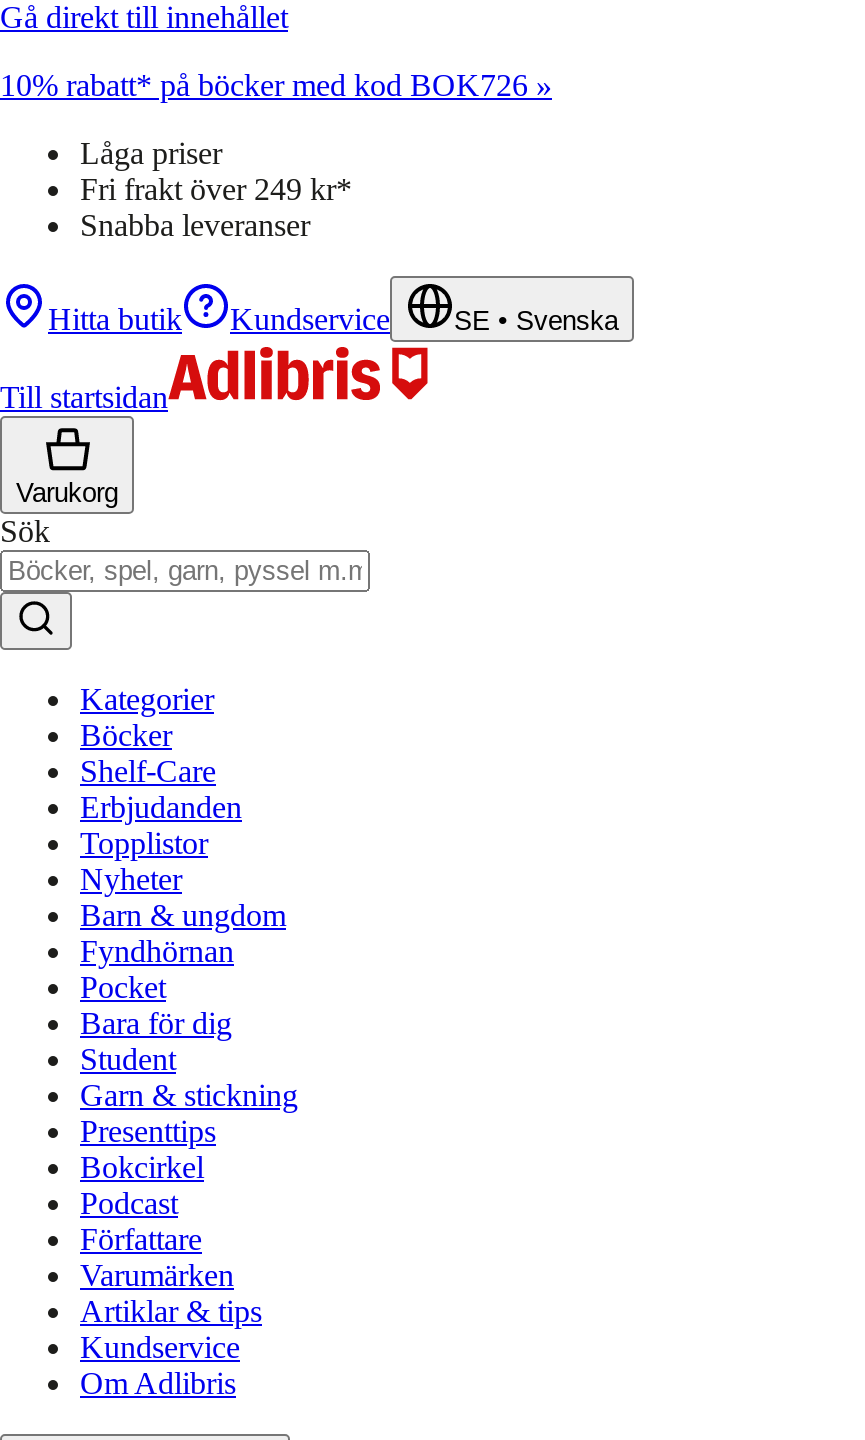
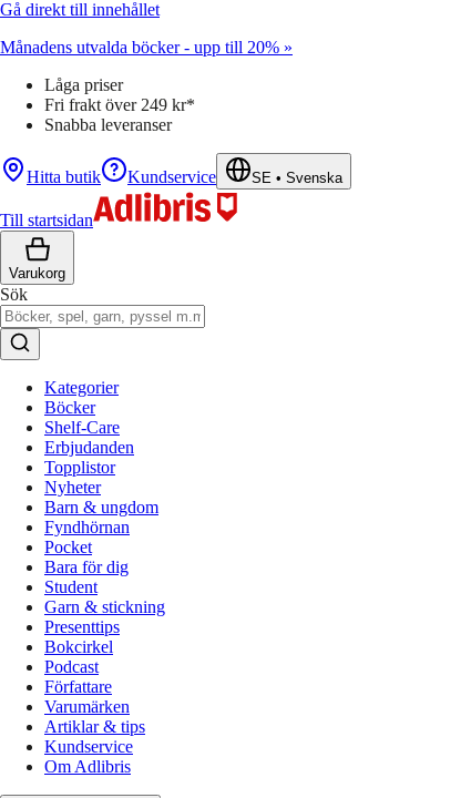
- 10% rabatt* på böcker med kod BOK726 »
+ Månadens utvalda böcker - upp till 20% »
